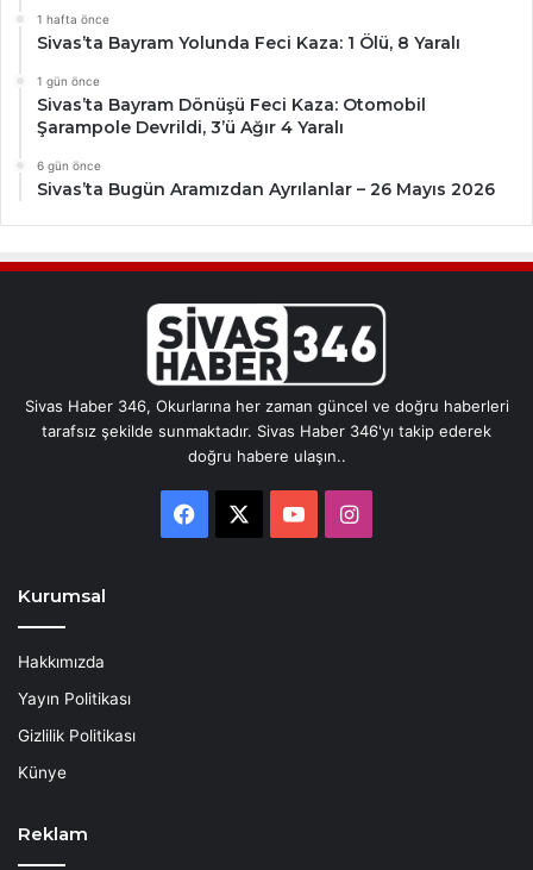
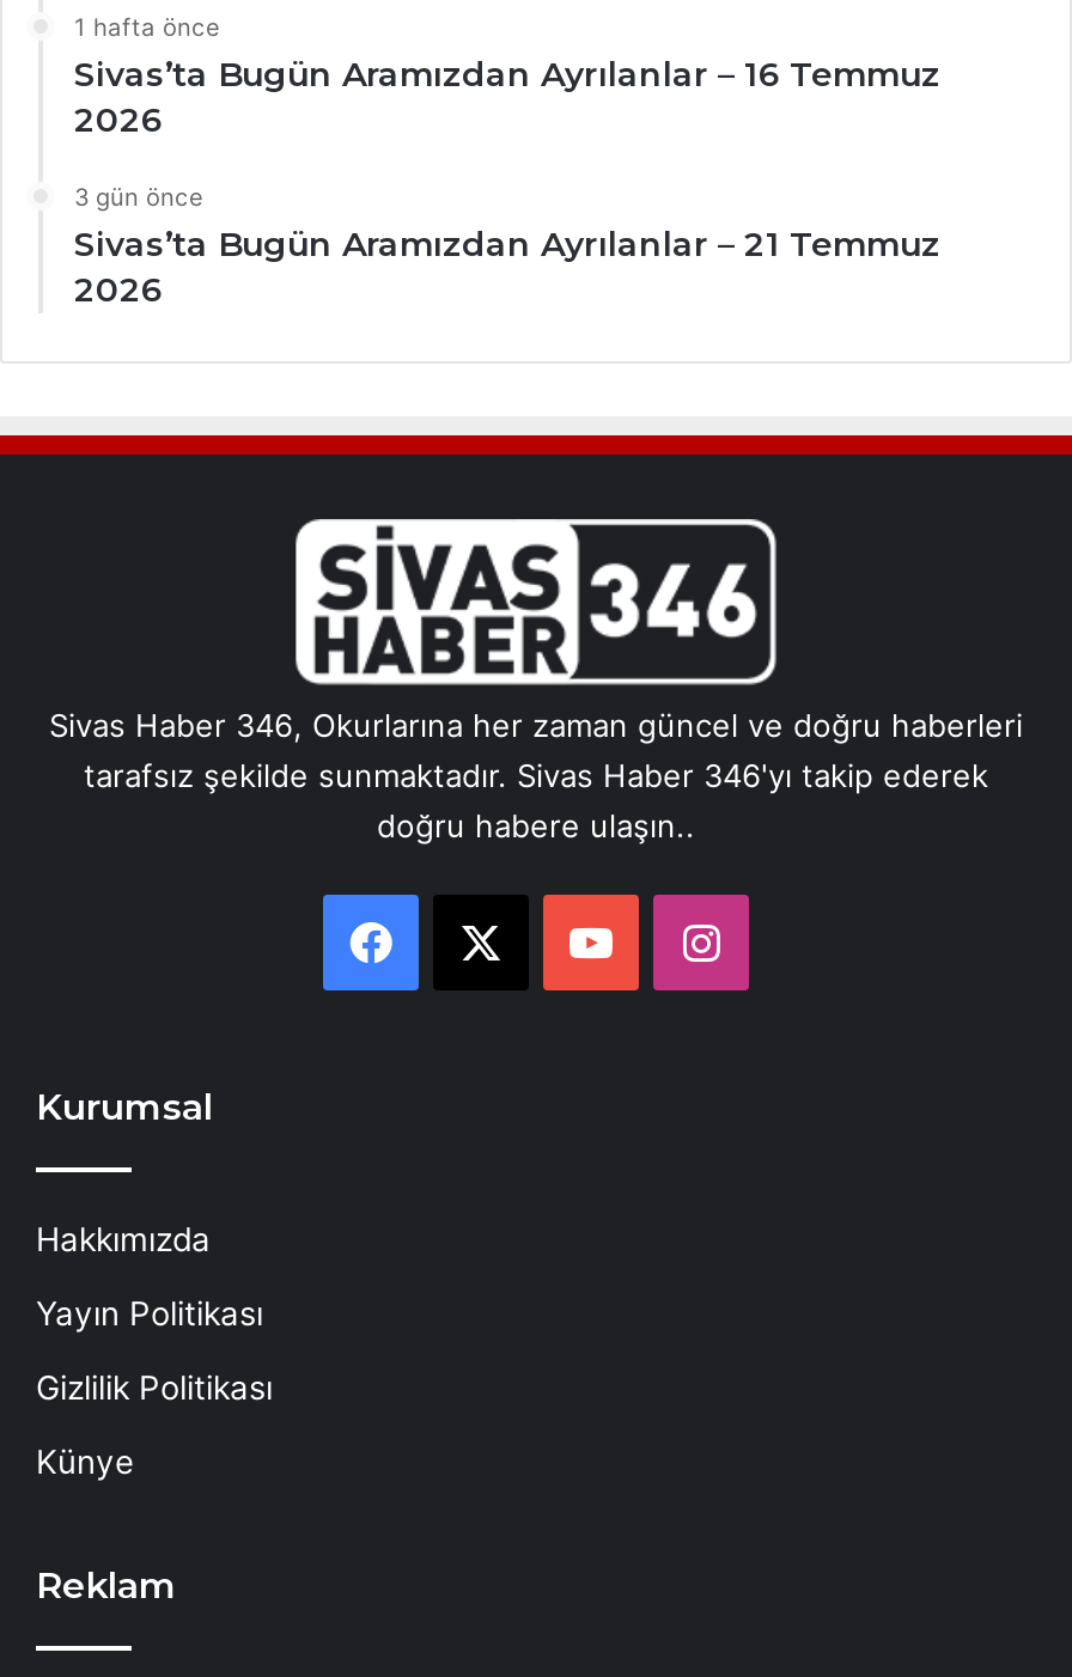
- Sivas’ta Bayram Yolunda Feci Kaza: 1 Ölü, 8 Yaralı
- 1 gün önce
- Sivas’ta Bayram Dönüşü Feci Kaza: Otomobil
- Şarampole Devrildi, 3’ü Ağır 4 Yaralı
- 6 gün önce
- Sivas’ta Bugün Aramızdan Ayrılanlar – 26 Mayıs 2026
+ Sivas’ta Bugün Aramızdan Ayrılanlar – 16 Temmuz
+ 2026
+ 3 gün önce
+ Sivas’ta Bugün Aramızdan Ayrılanlar – 21 Temmuz
+ 2026
